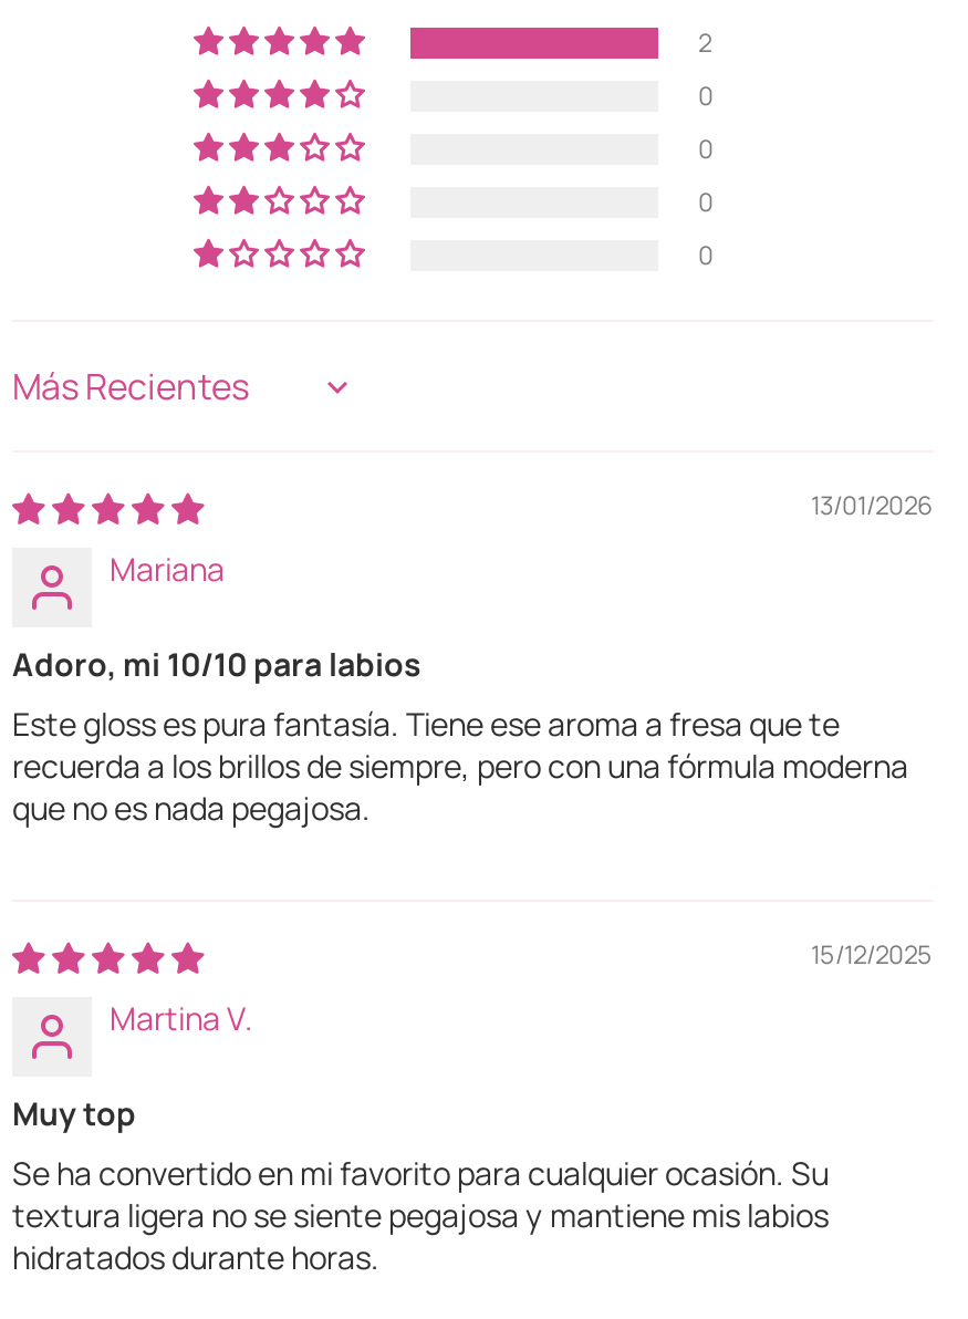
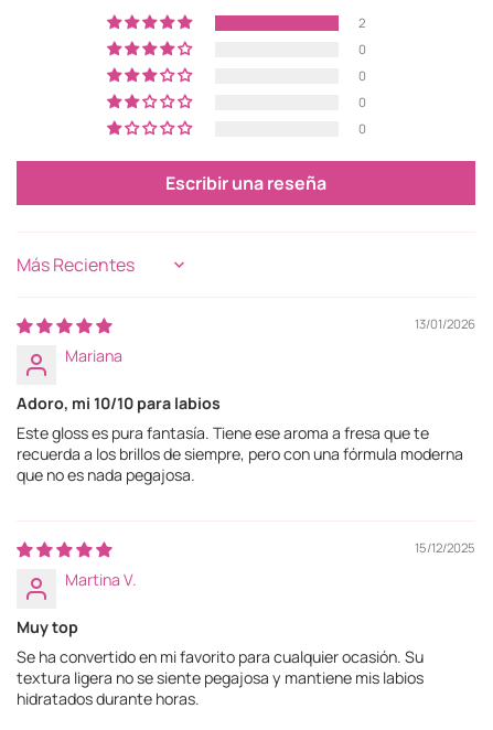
+ Escribir una reseña
